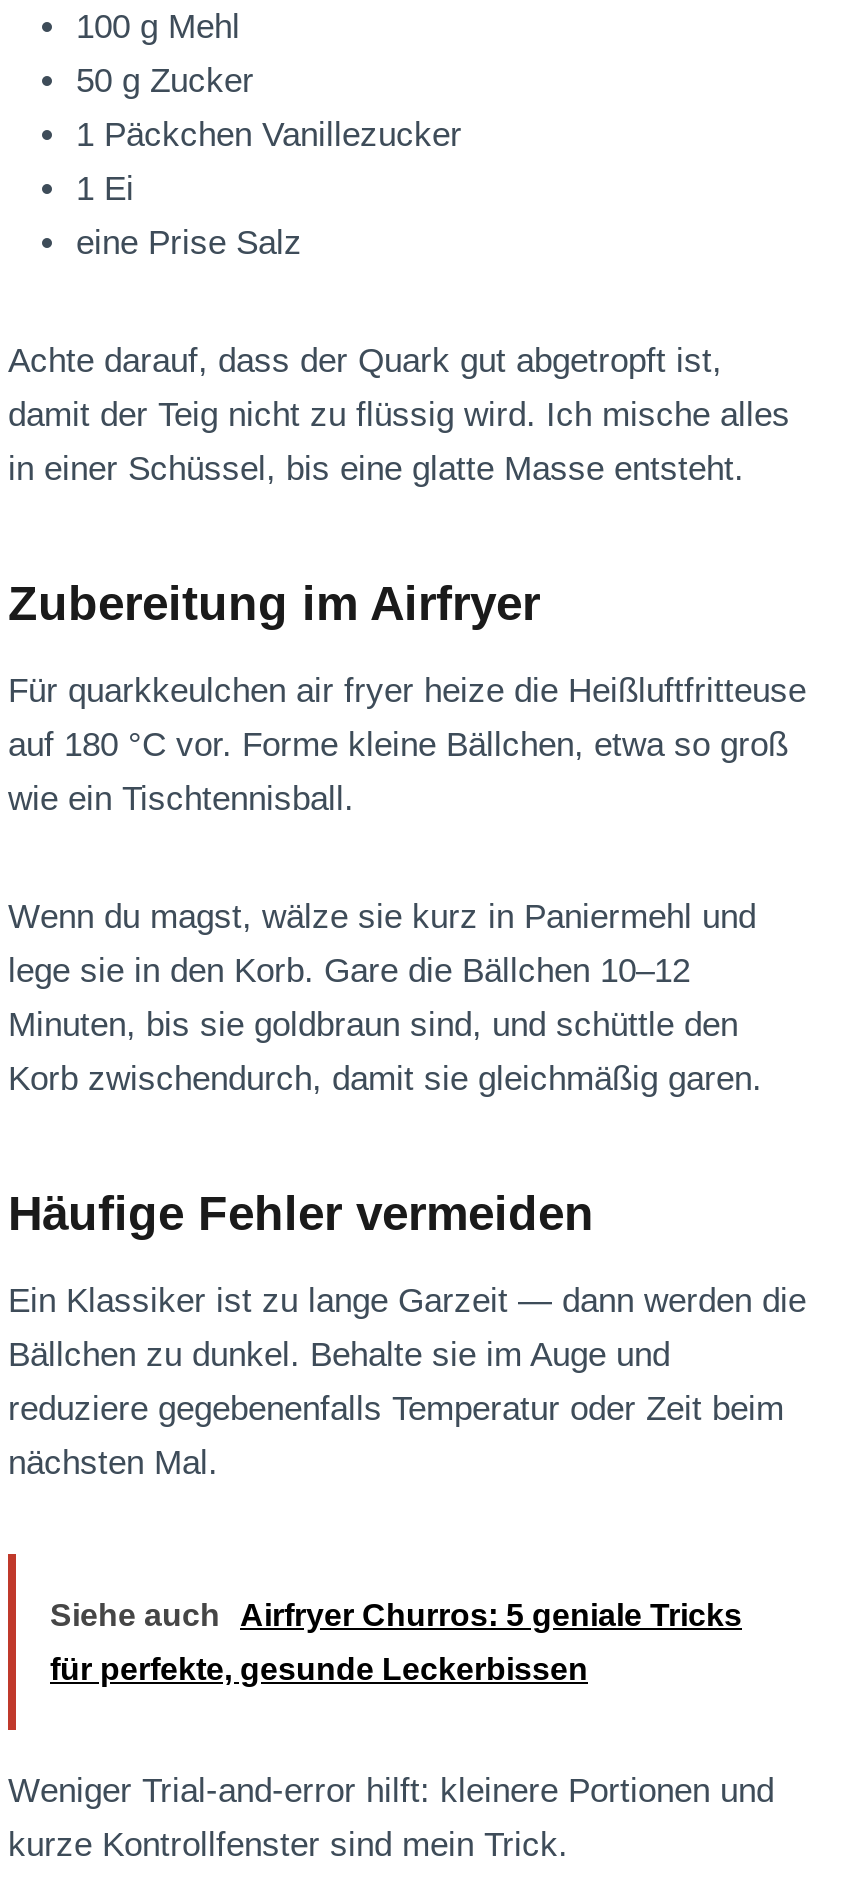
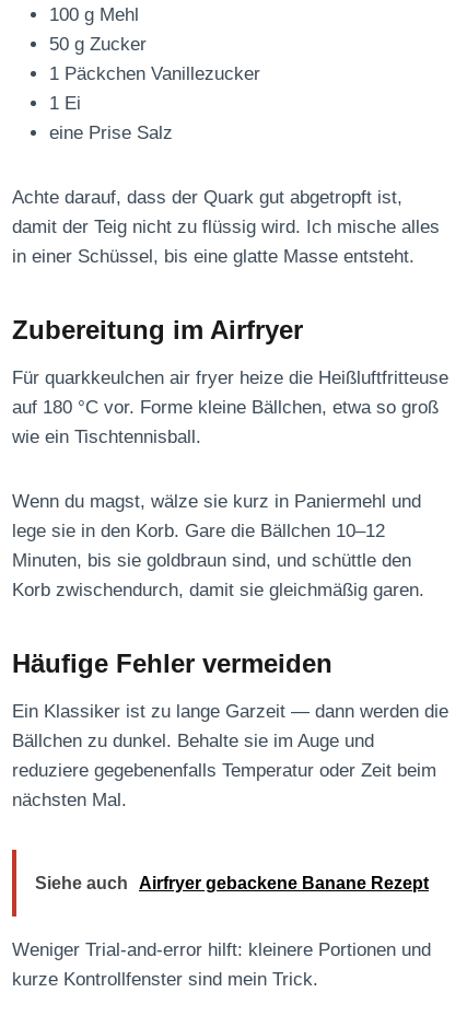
- Siehe auch Airfryer Churros: 5 geniale Tricks
- für perfekte, gesunde Leckerbissen
+ Siehe auch Airfryer gebackene Banane Rezept
